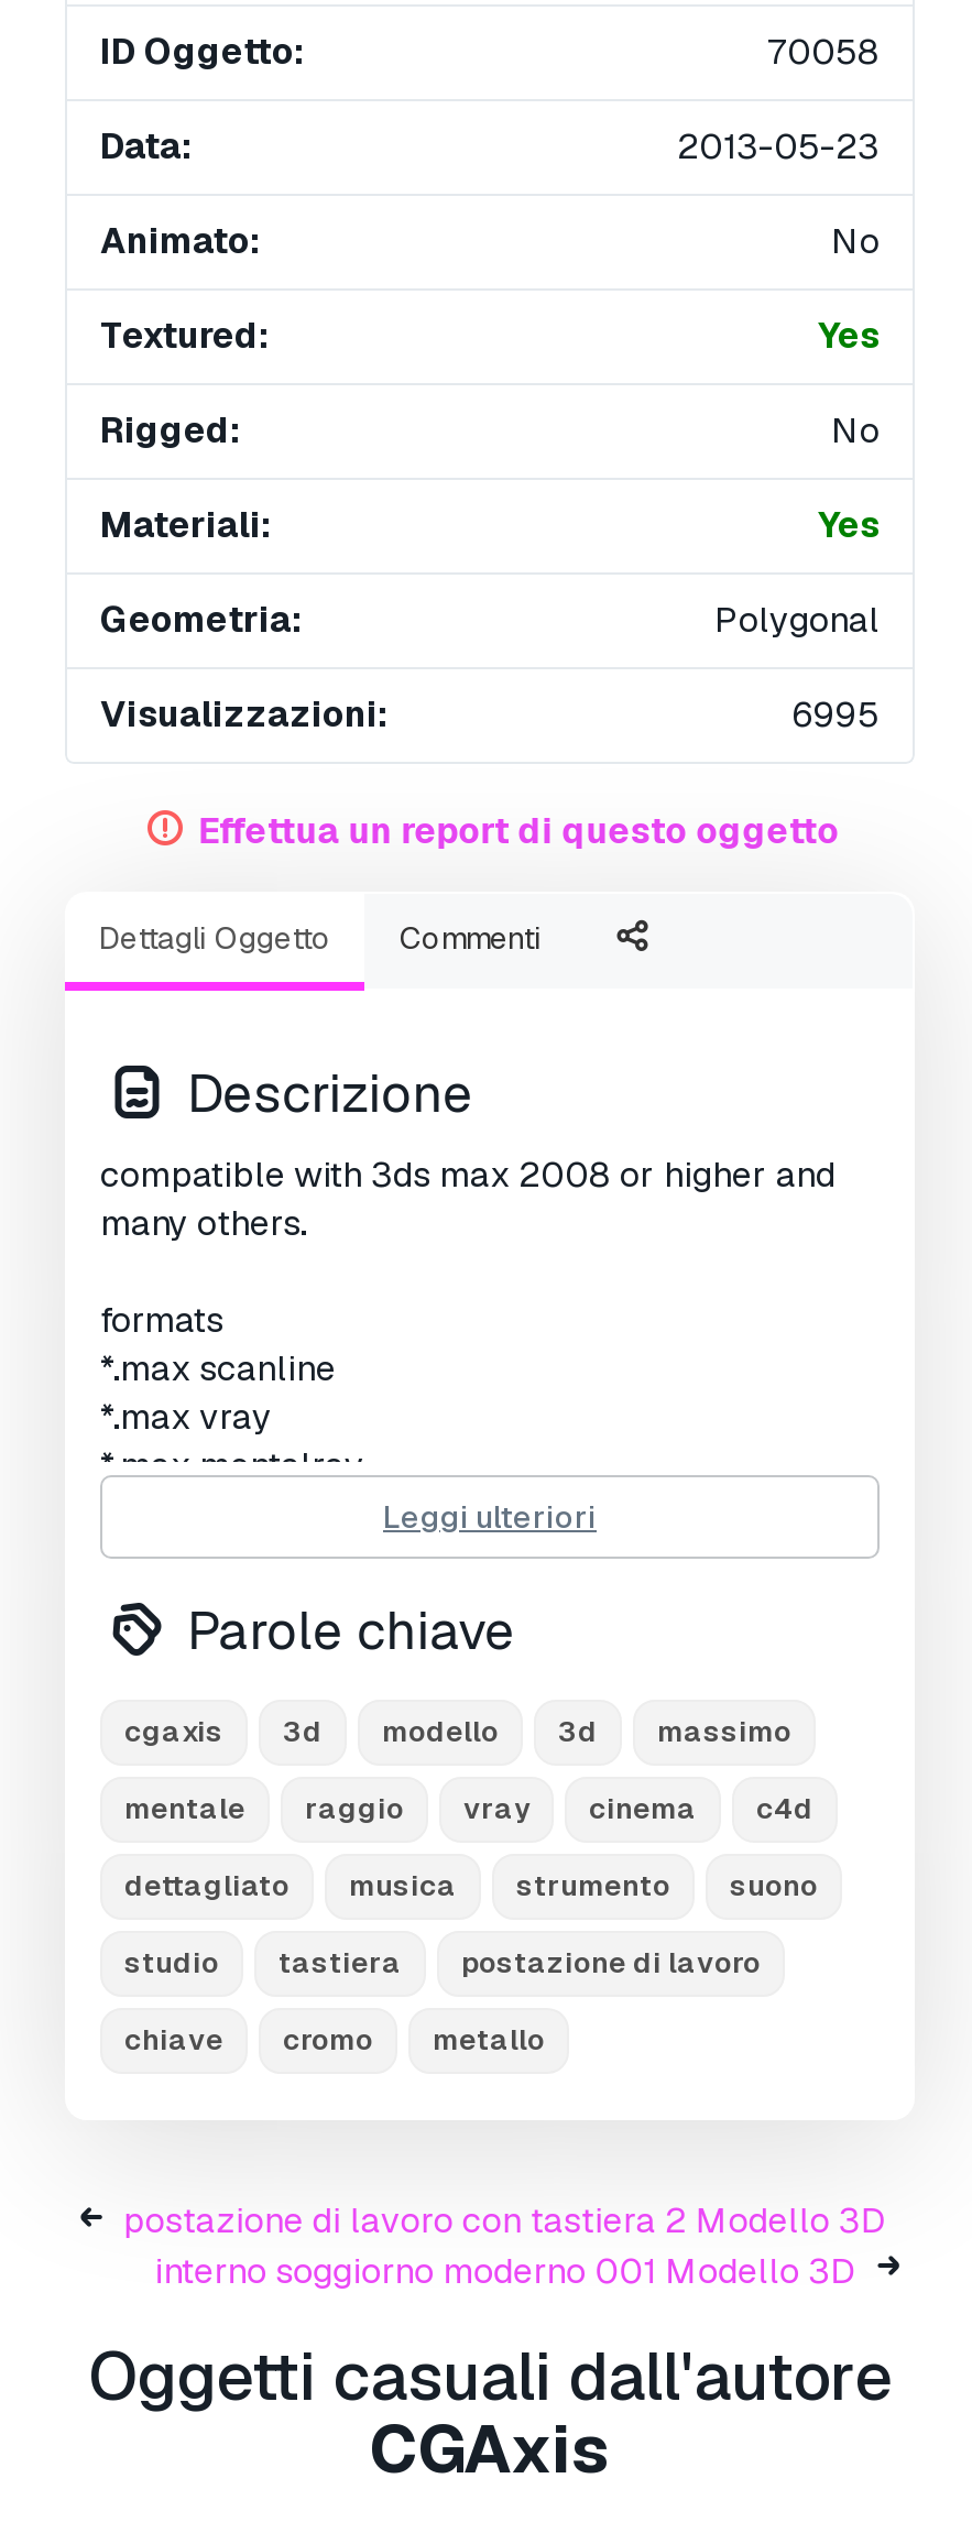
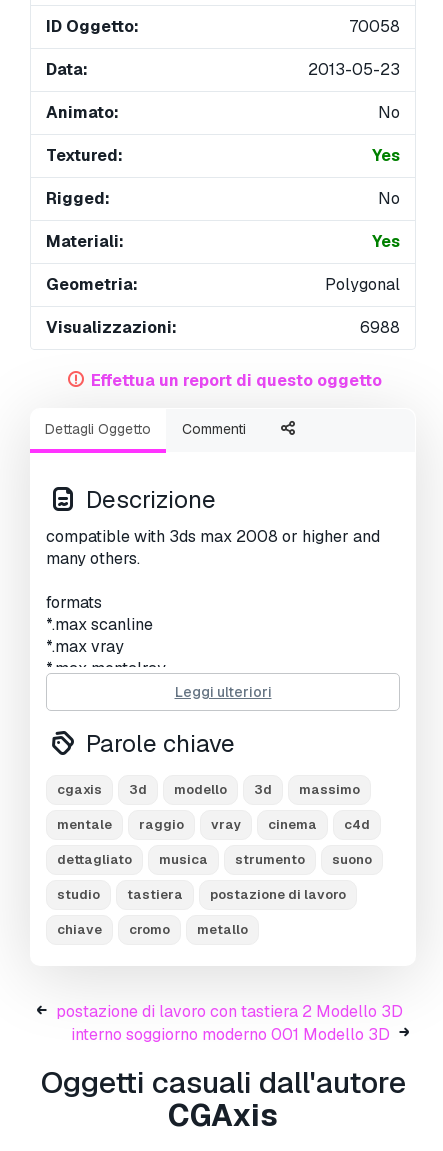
- 6995
+ 6988
